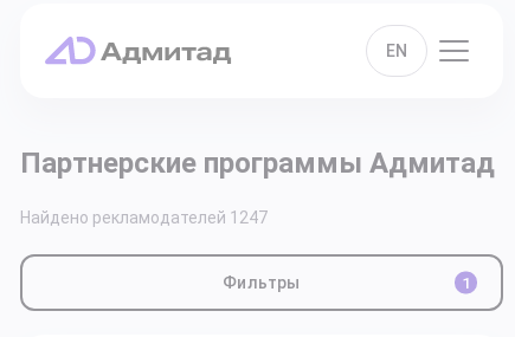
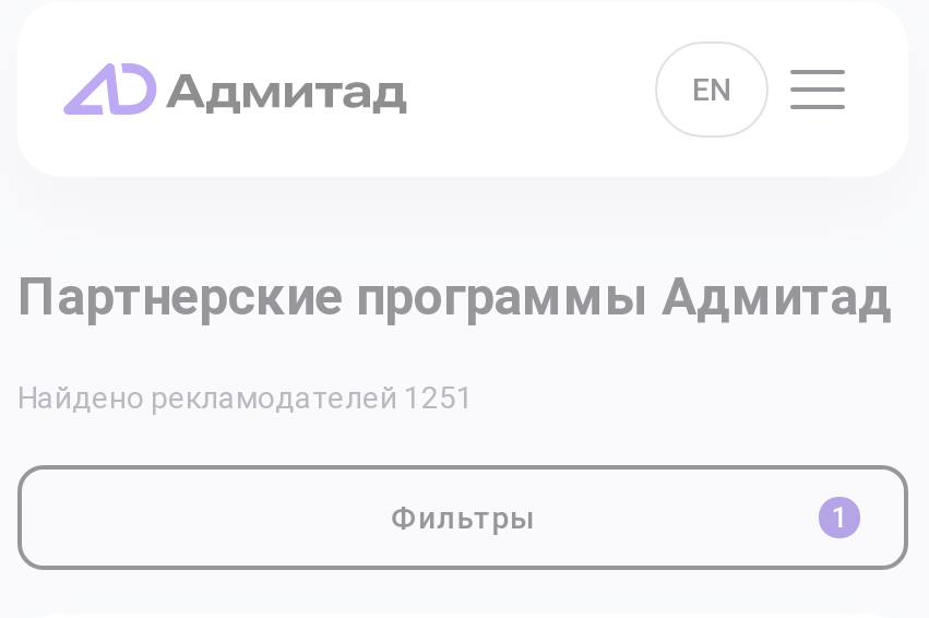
- Найдено рекламодателей 1247
+ Найдено рекламодателей 1251
